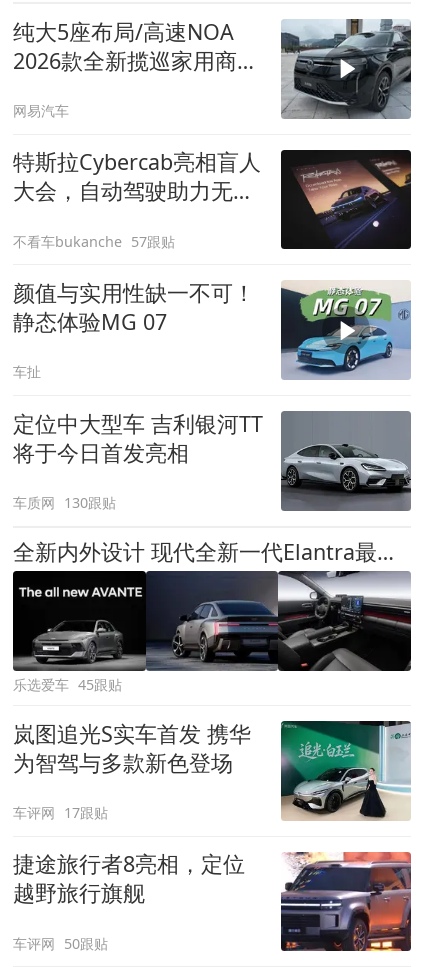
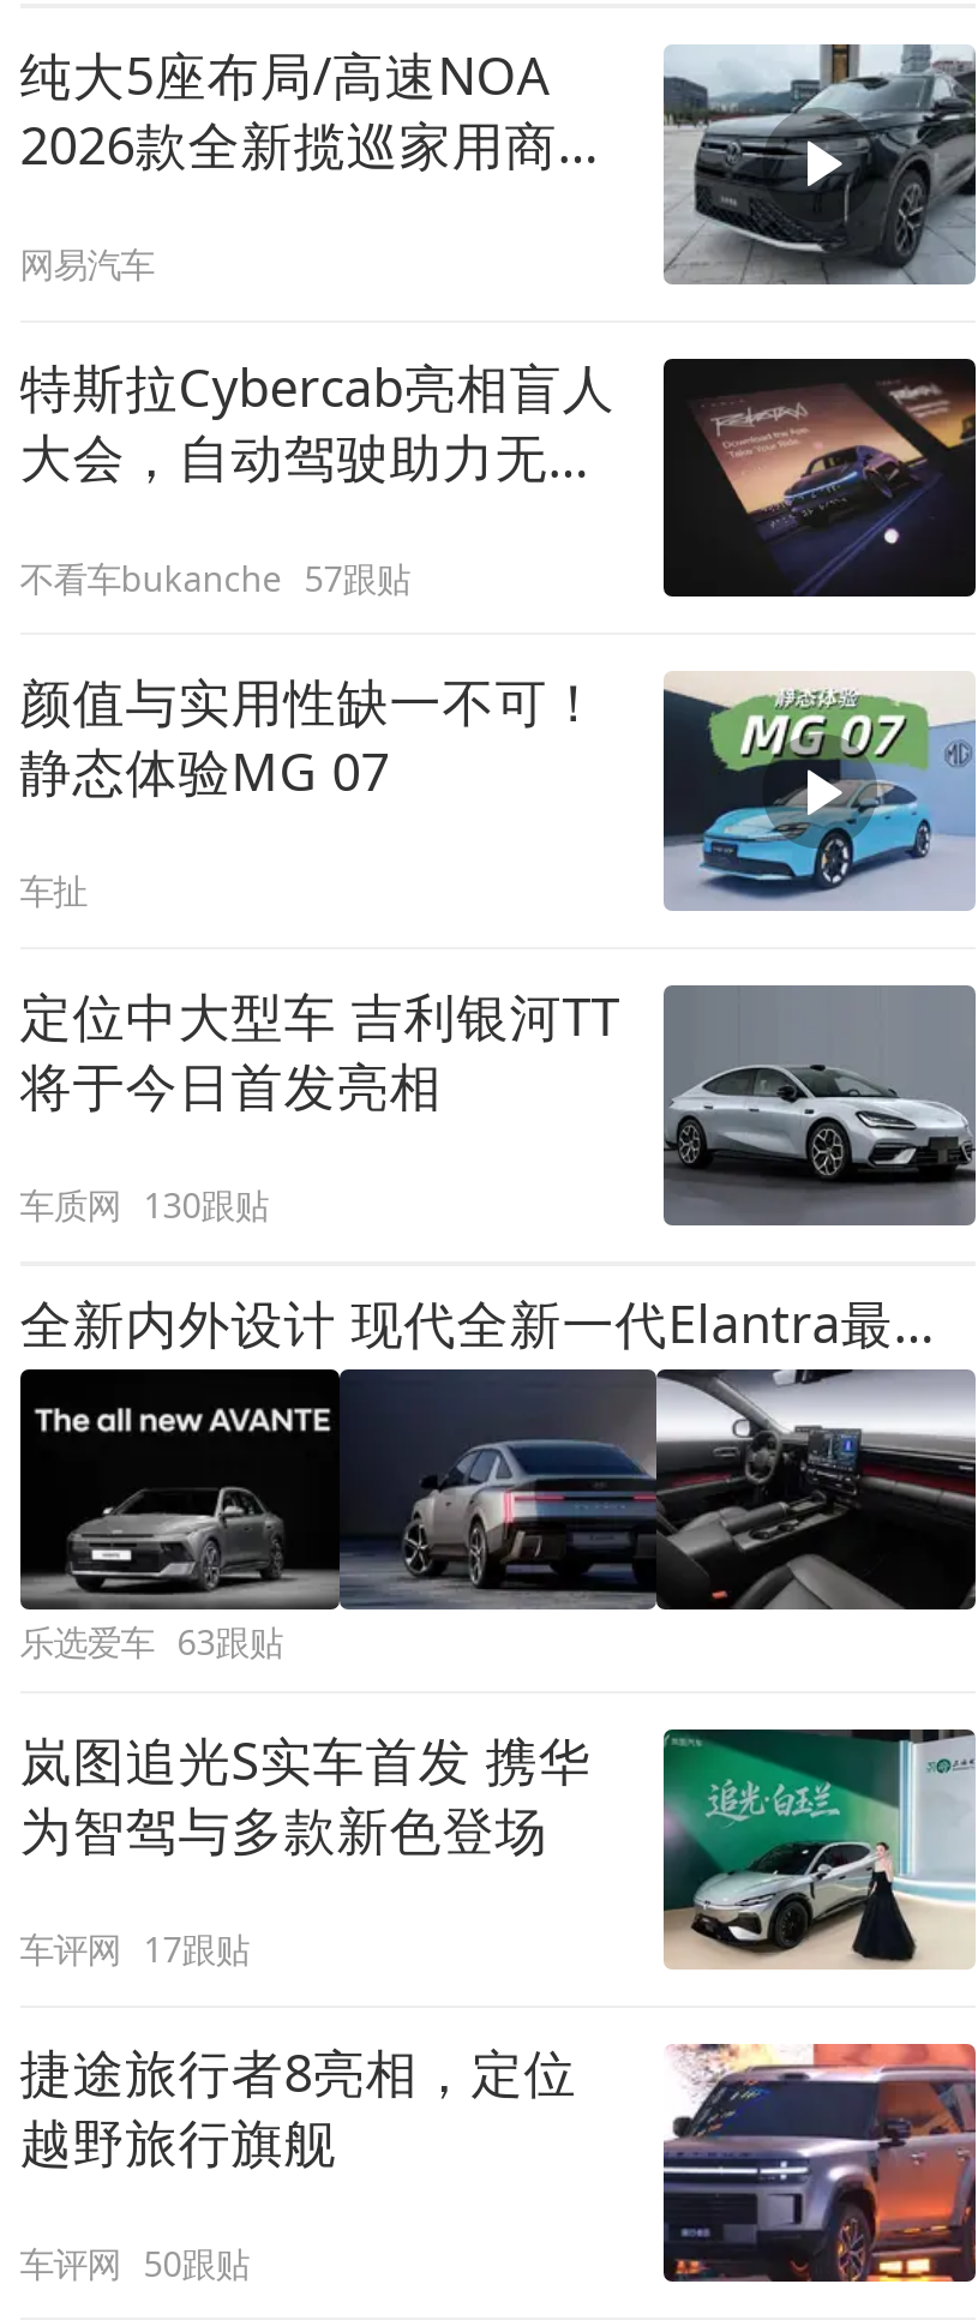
- 乐选爱车 45跟贴
+ 乐选爱车 63跟贴
